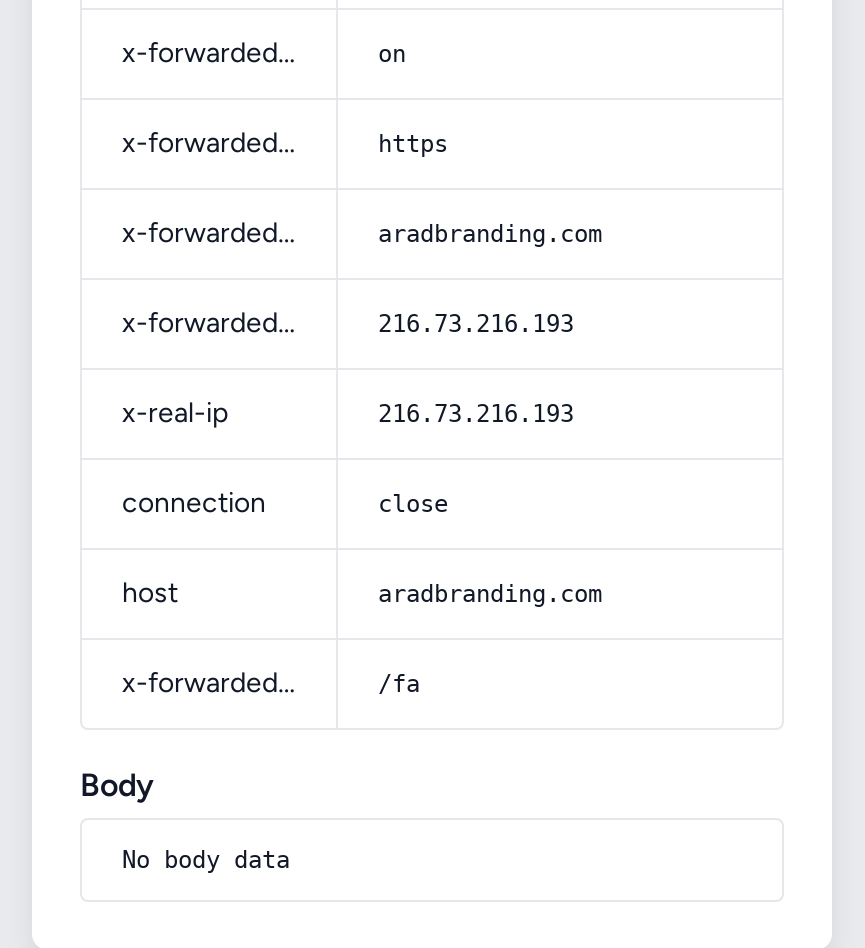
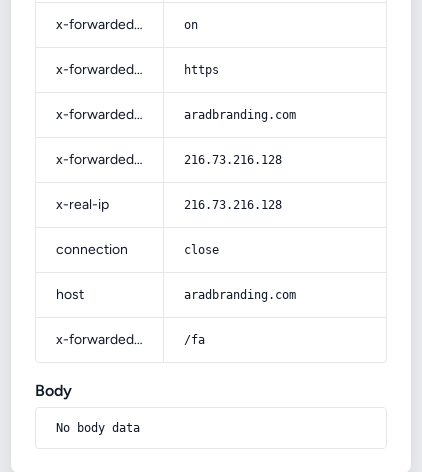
- 216.73.216.193
+ 216.73.216.128

- 216.73.216.193
+ 216.73.216.128
